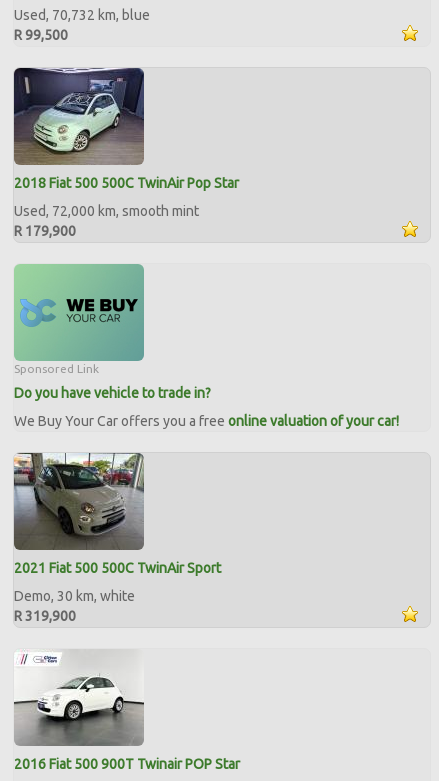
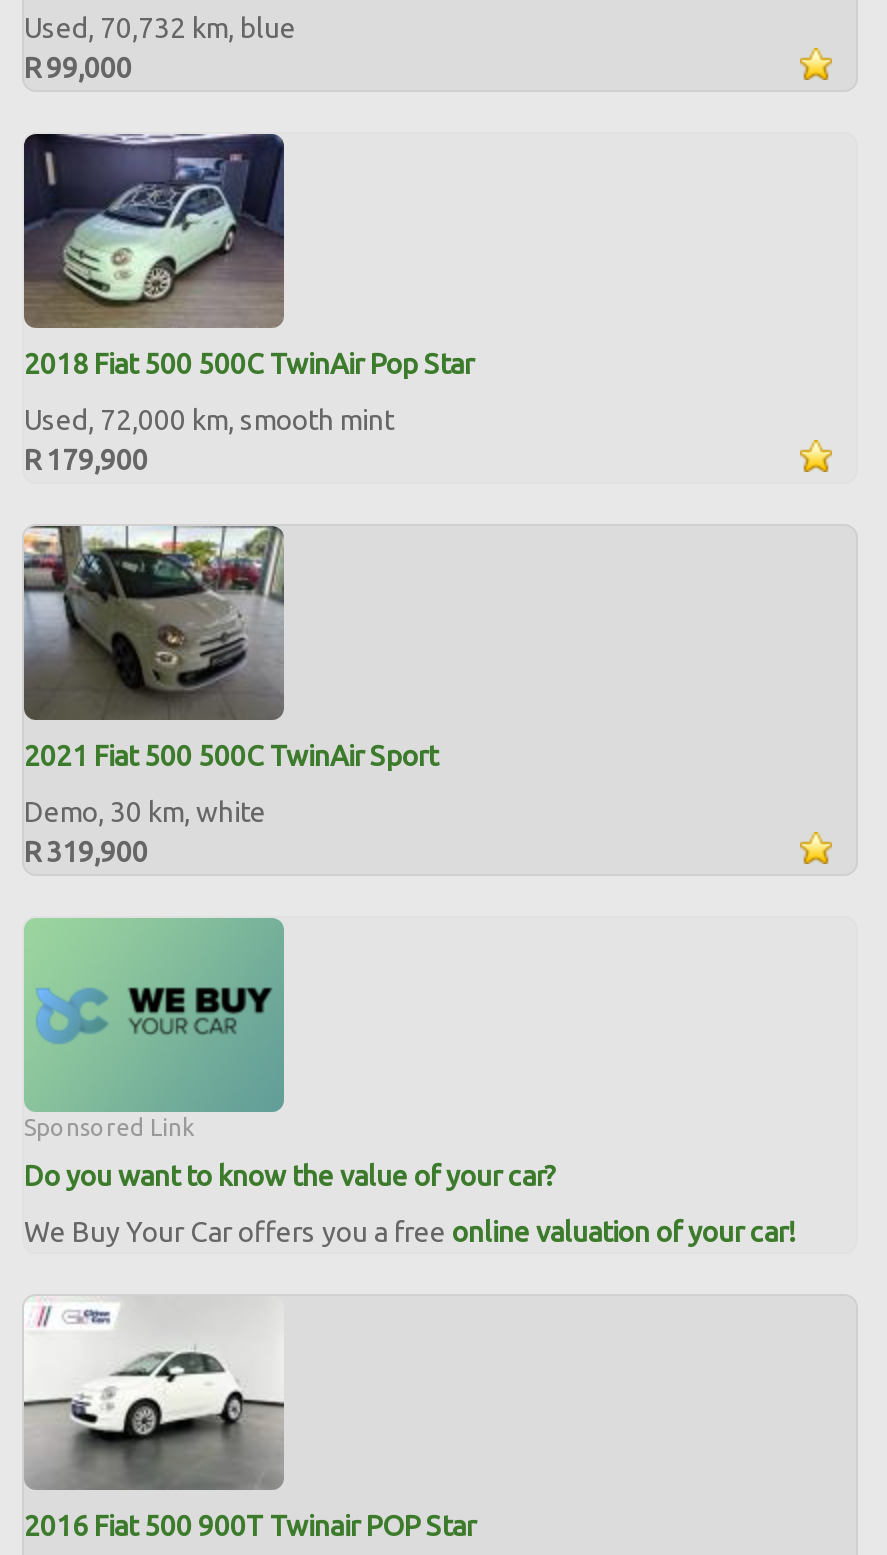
- R 99,500
+ R 99,000

moved down: [image] | Sponsored Link

- Do you have vehicle to trade in?

moved down: We Buy Your Car offers you a free online valuation of your car!

moved up: [image] | 2021 Fiat 500 500C TwinAir Sport | Demo, 30 km, white | R 319,900

+ Do you want to know the value of your car?
